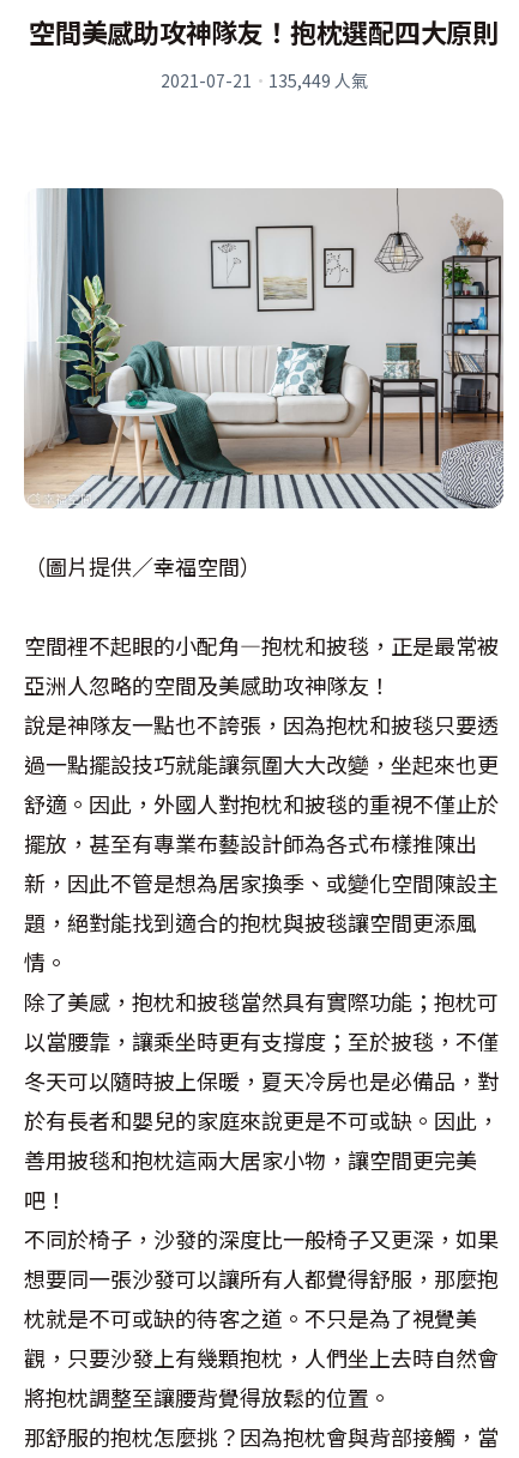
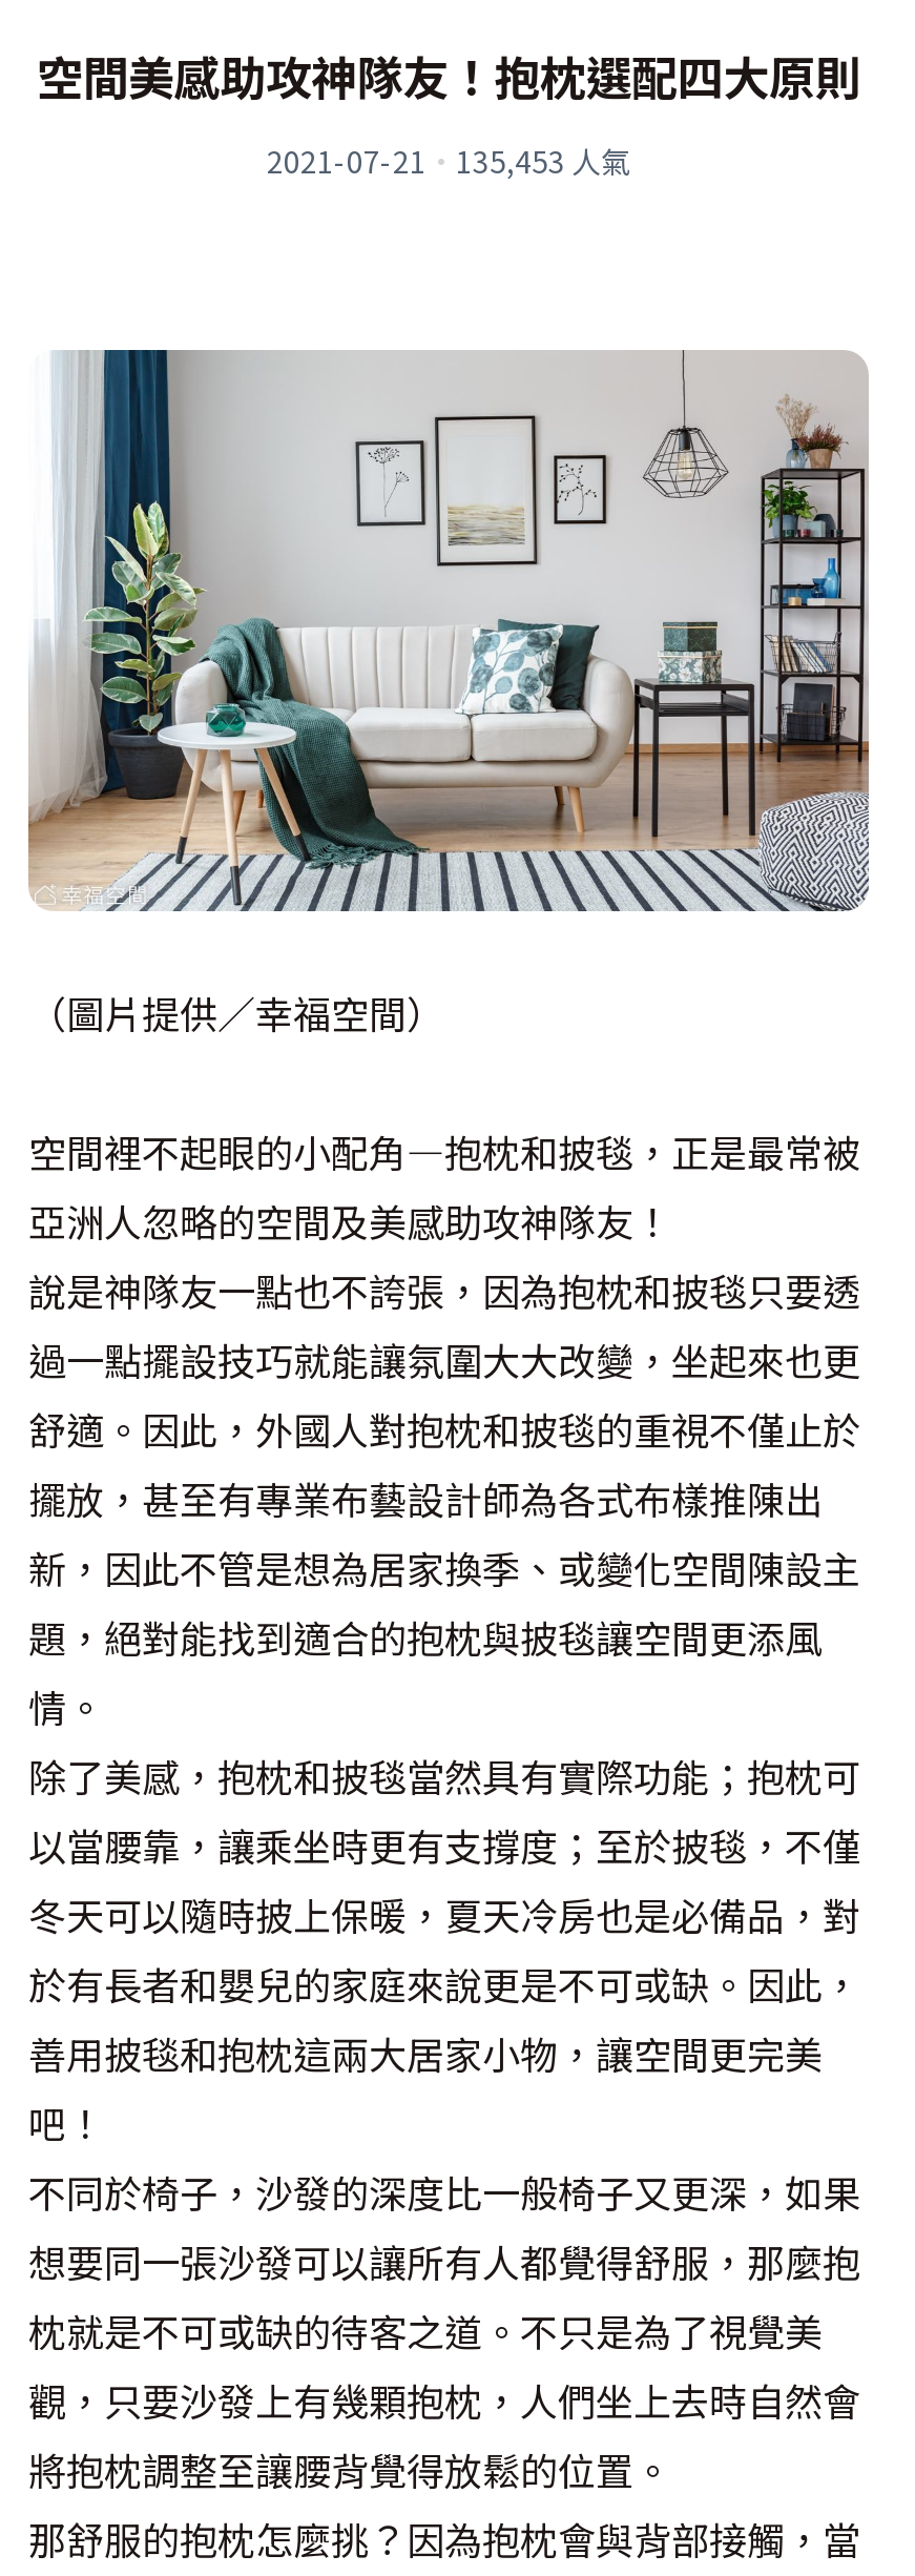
- 2021-07-21 · 135,449人氣
+ 2021-07-21 · 135,453人氣
